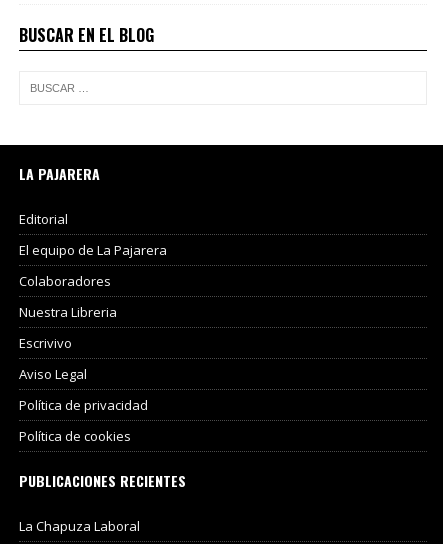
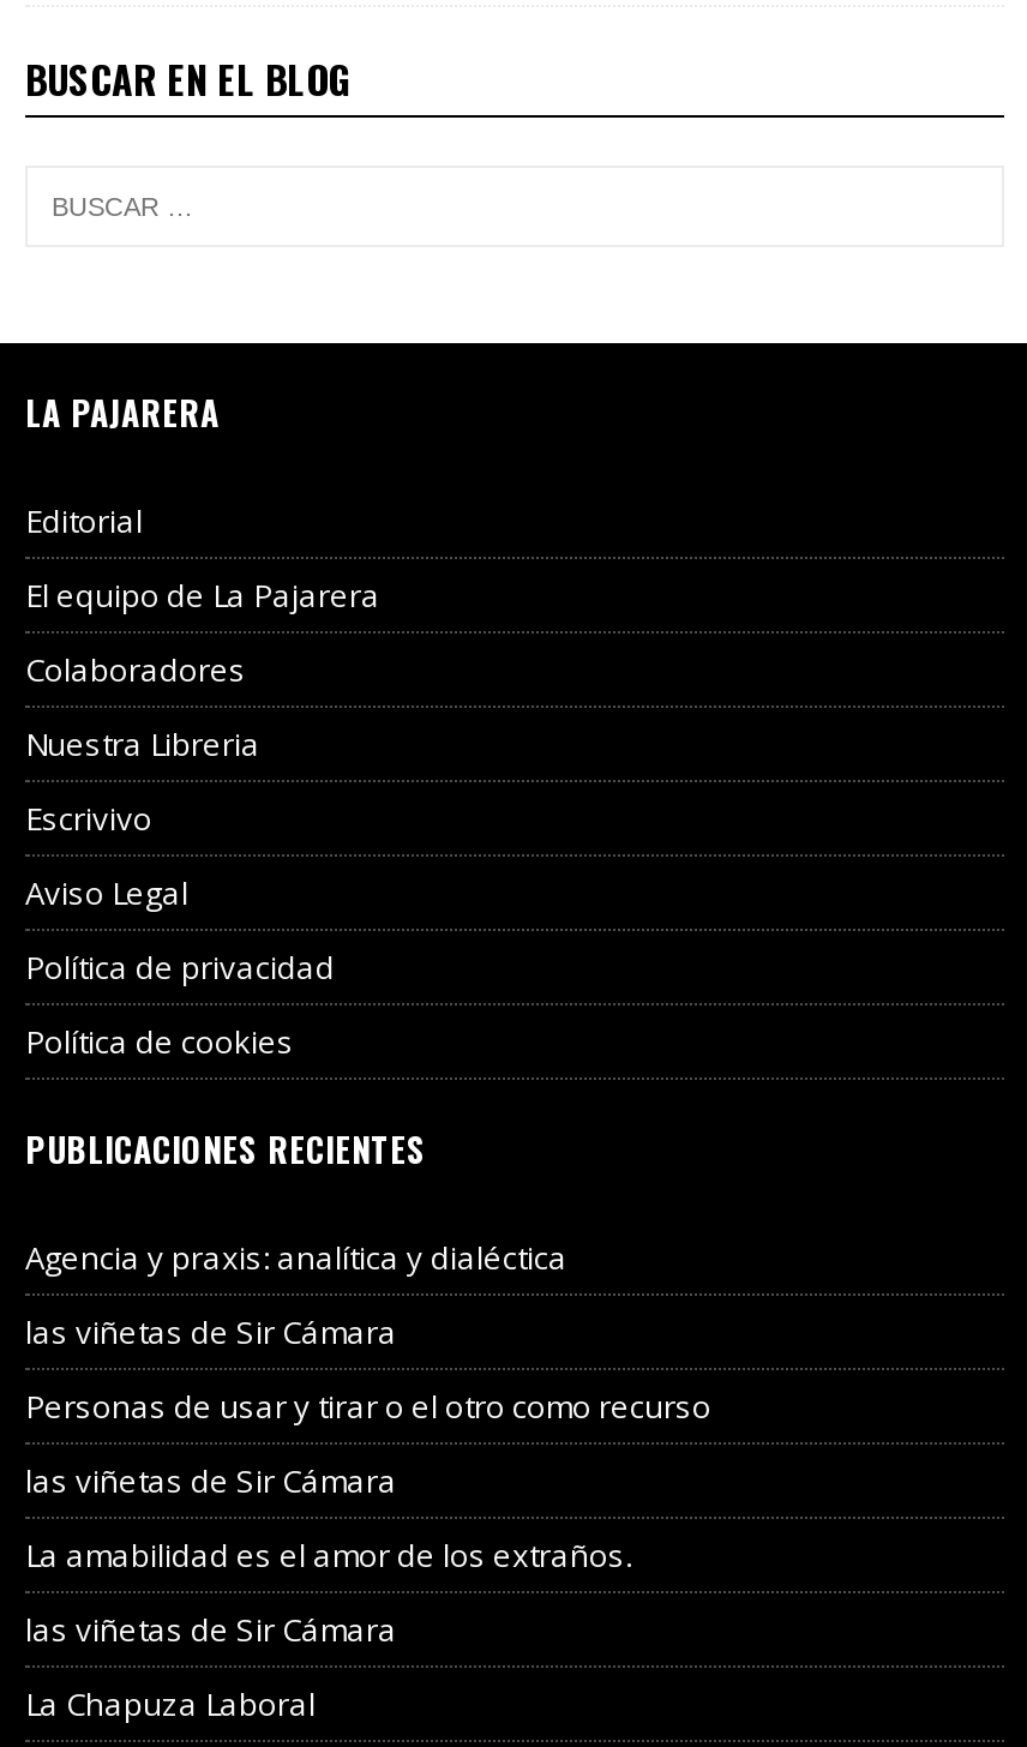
+ Agencia y praxis: analítica y dialéctica
+ las viñetas de Sir Cámara
+ Personas de usar y tirar o el otro como recurso
+ las viñetas de Sir Cámara
+ La amabilidad es el amor de los extraños.
+ las viñetas de Sir Cámara
